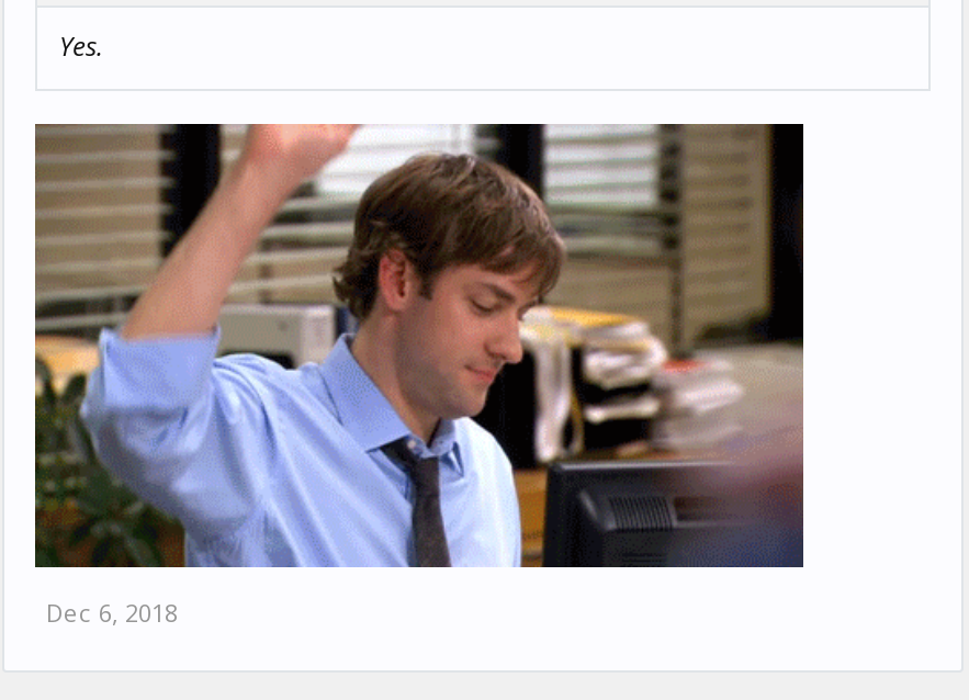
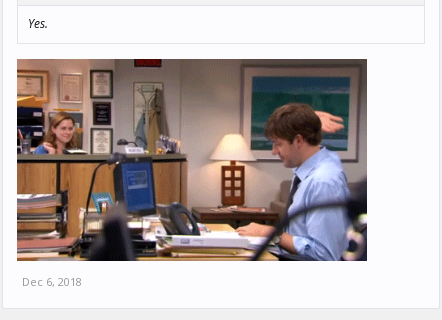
- [image]
+ [image]
